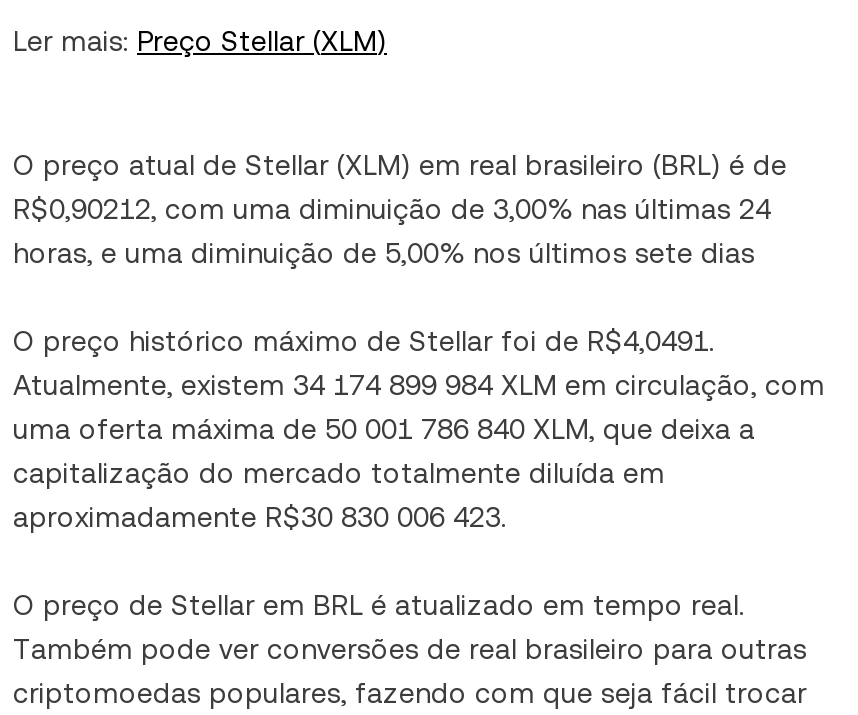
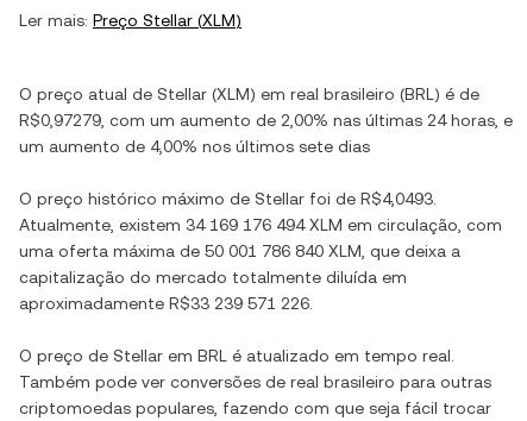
- R$0,90212, com uma diminuição de 3,00% nas últimas 24
- horas, e uma diminuição de 5,00% nos últimos sete dias
+ R$0,97279, com um aumento de 2,00% nas últimas 24 horas, e
+ um aumento de 4,00% nos últimos sete dias

- O preço histórico máximo de Stellar foi de R$4,0491.
- Atualmente, existem 34 174 899 984 XLM em circulação, com
+ O preço histórico máximo de Stellar foi de R$4,0493.
+ Atualmente, existem 34 169 176 494 XLM em circulação, com

- aproximadamente R$30 830 006 423.
+ aproximadamente R$33 239 571 226.
